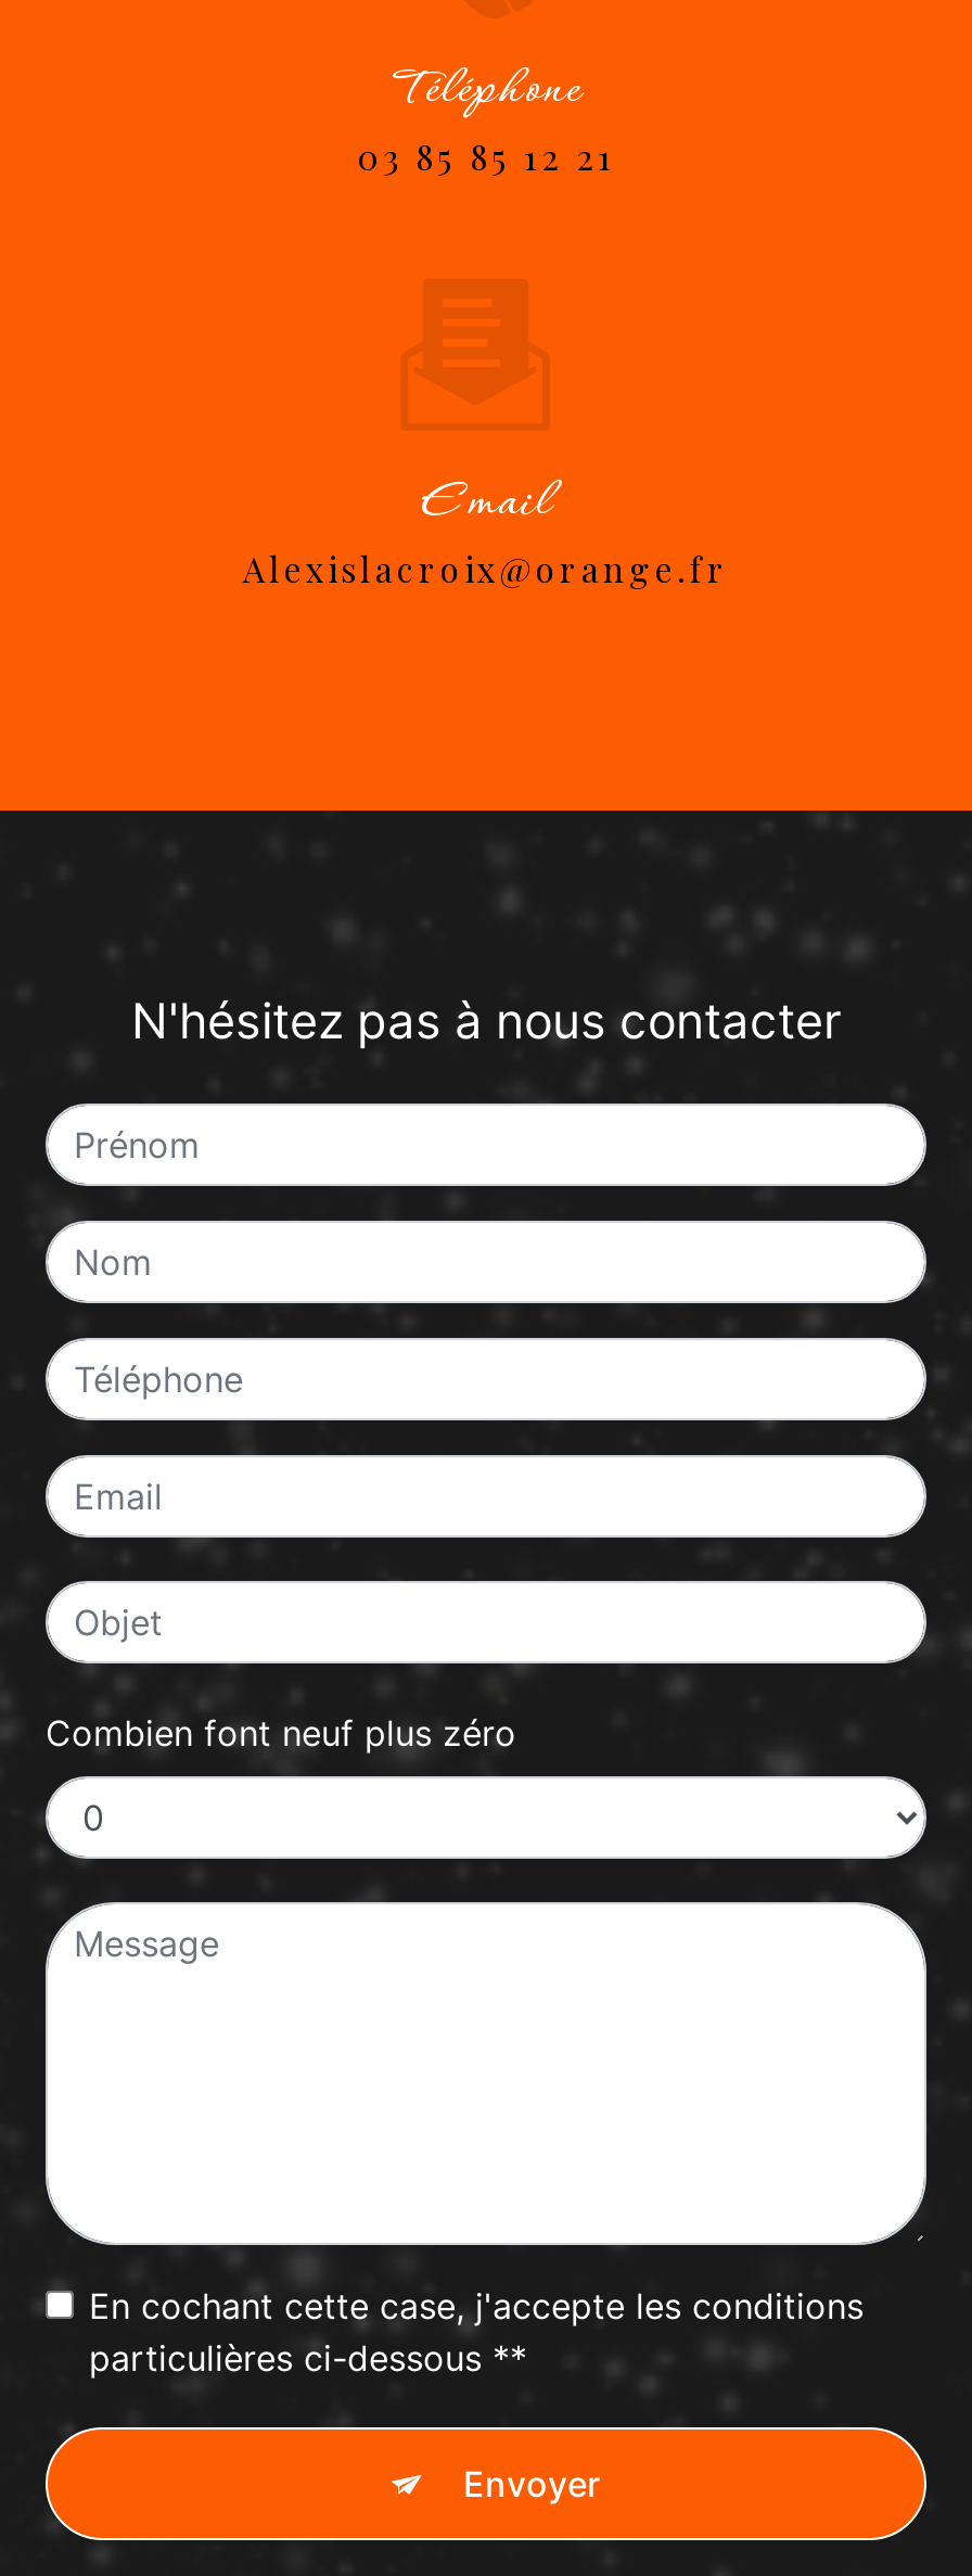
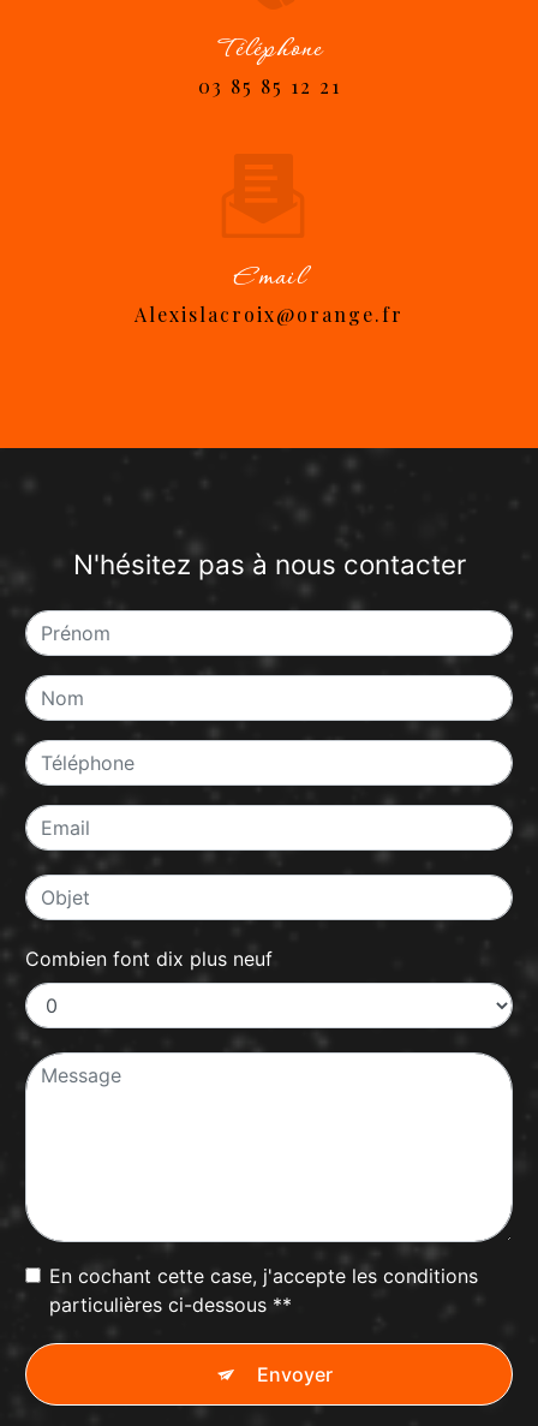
- Combien font neuf plus zéro
+ Combien font dix plus neuf
